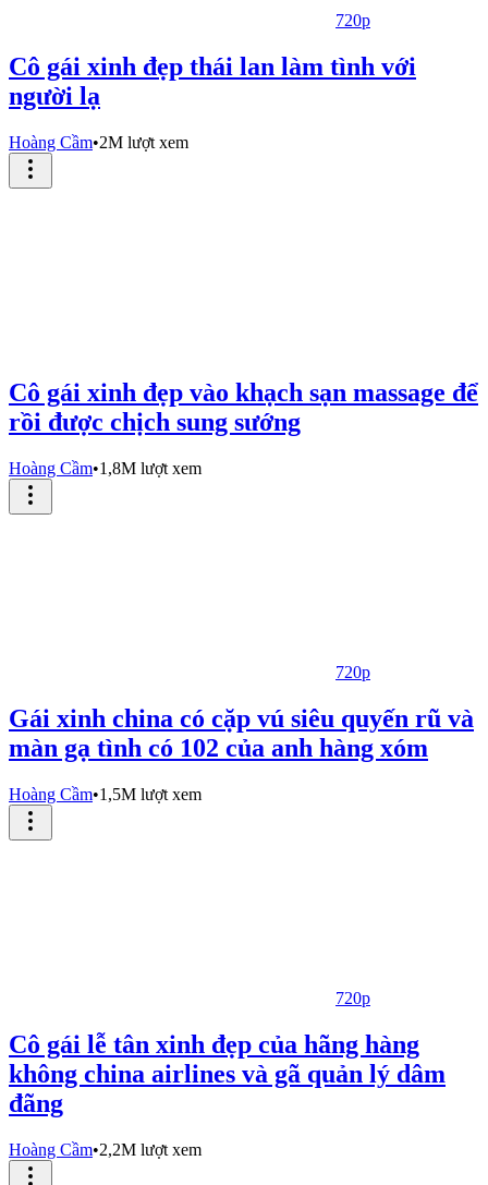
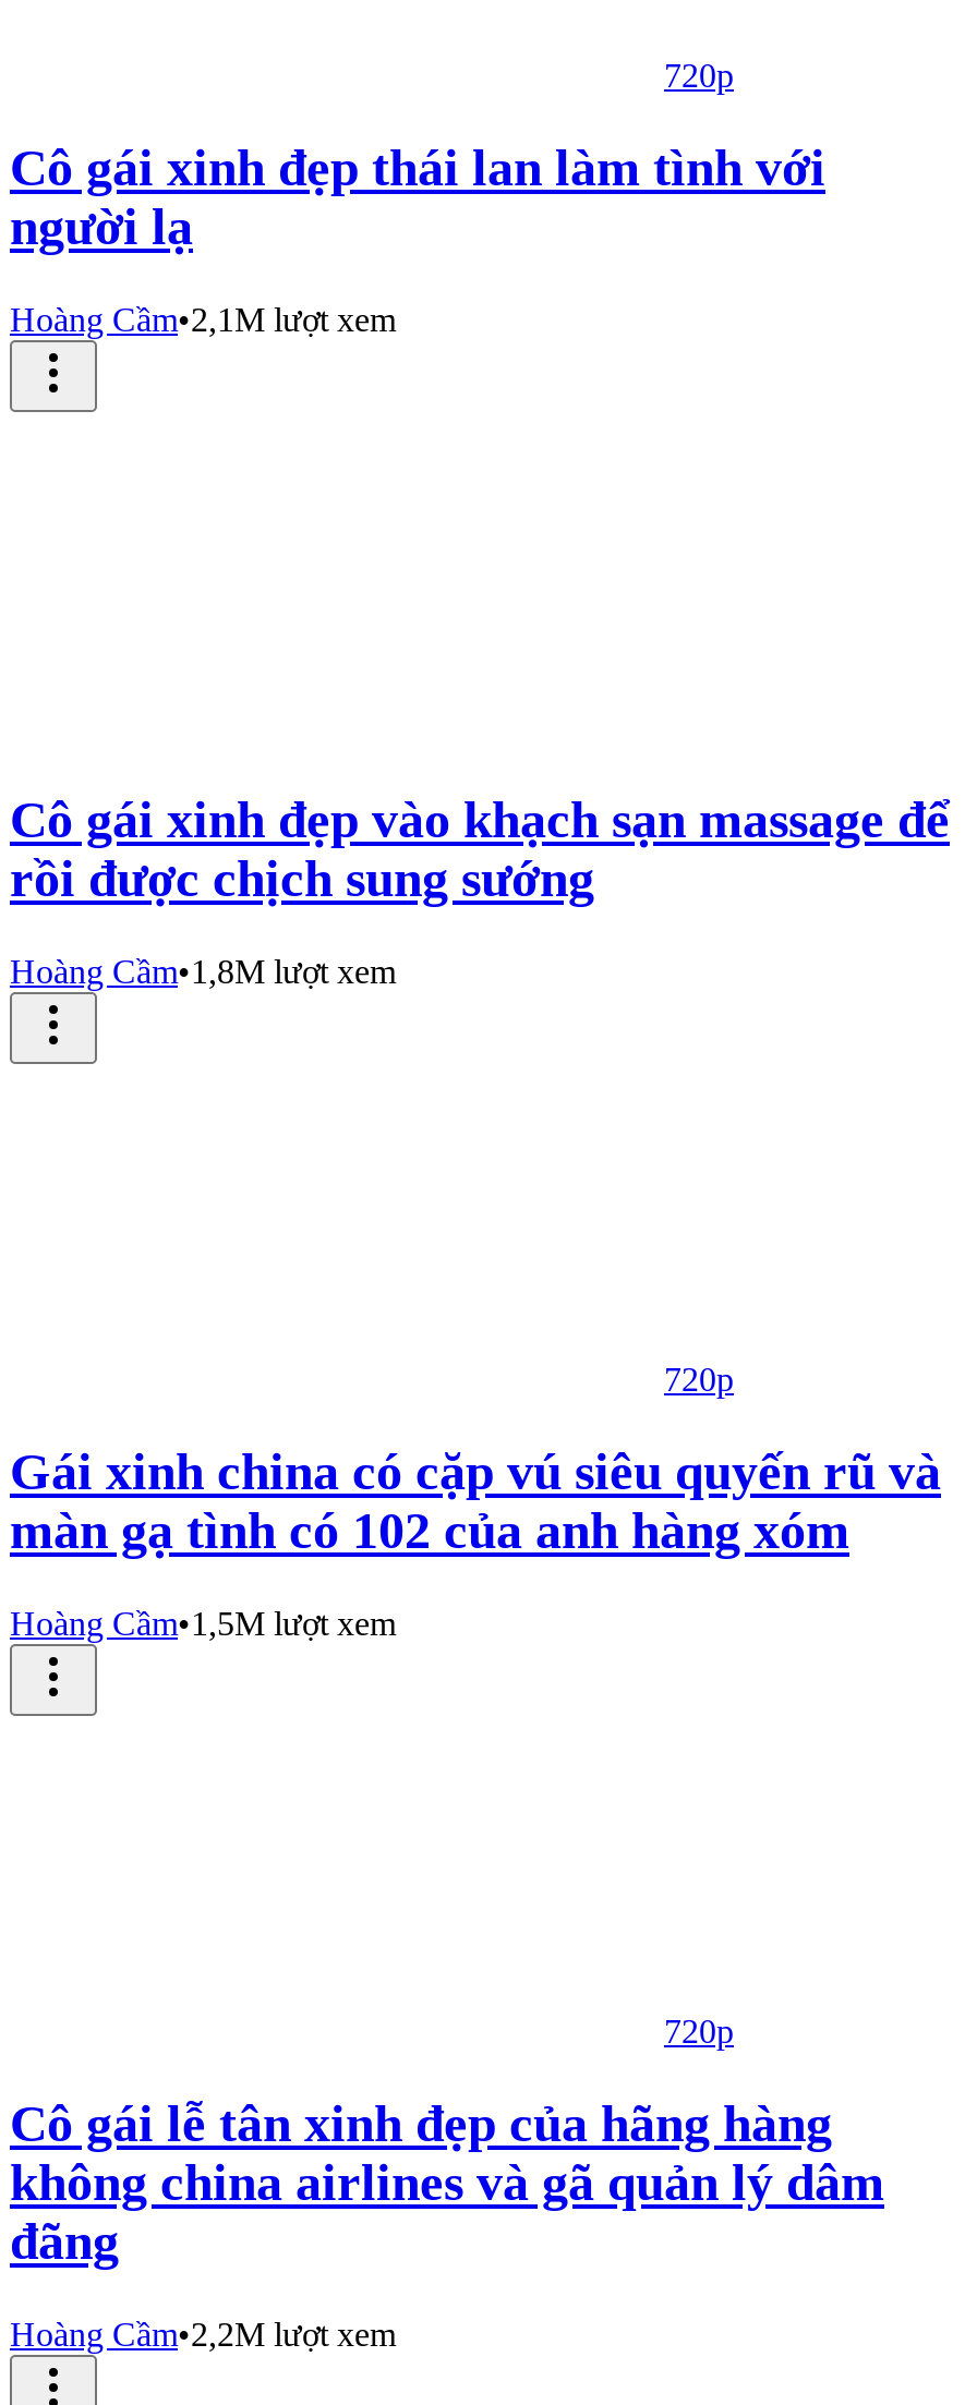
- Hoàng Cầm•2M lượt xem
+ Hoàng Cầm•2,1M lượt xem
